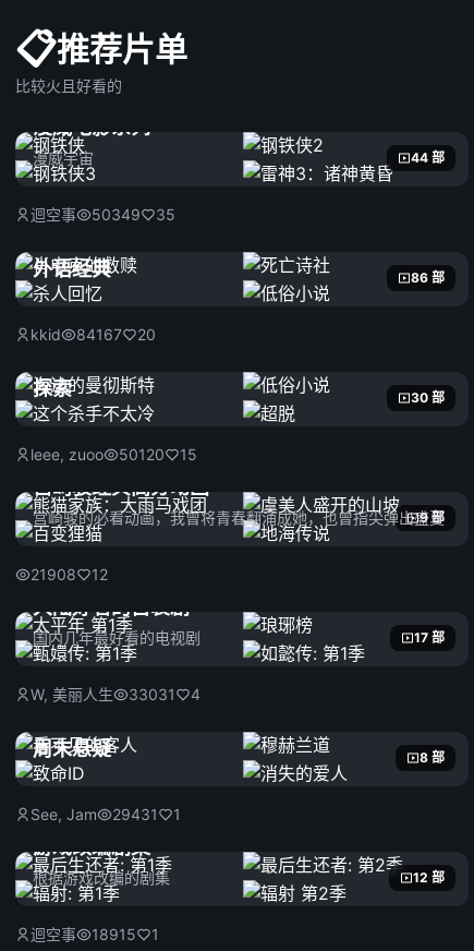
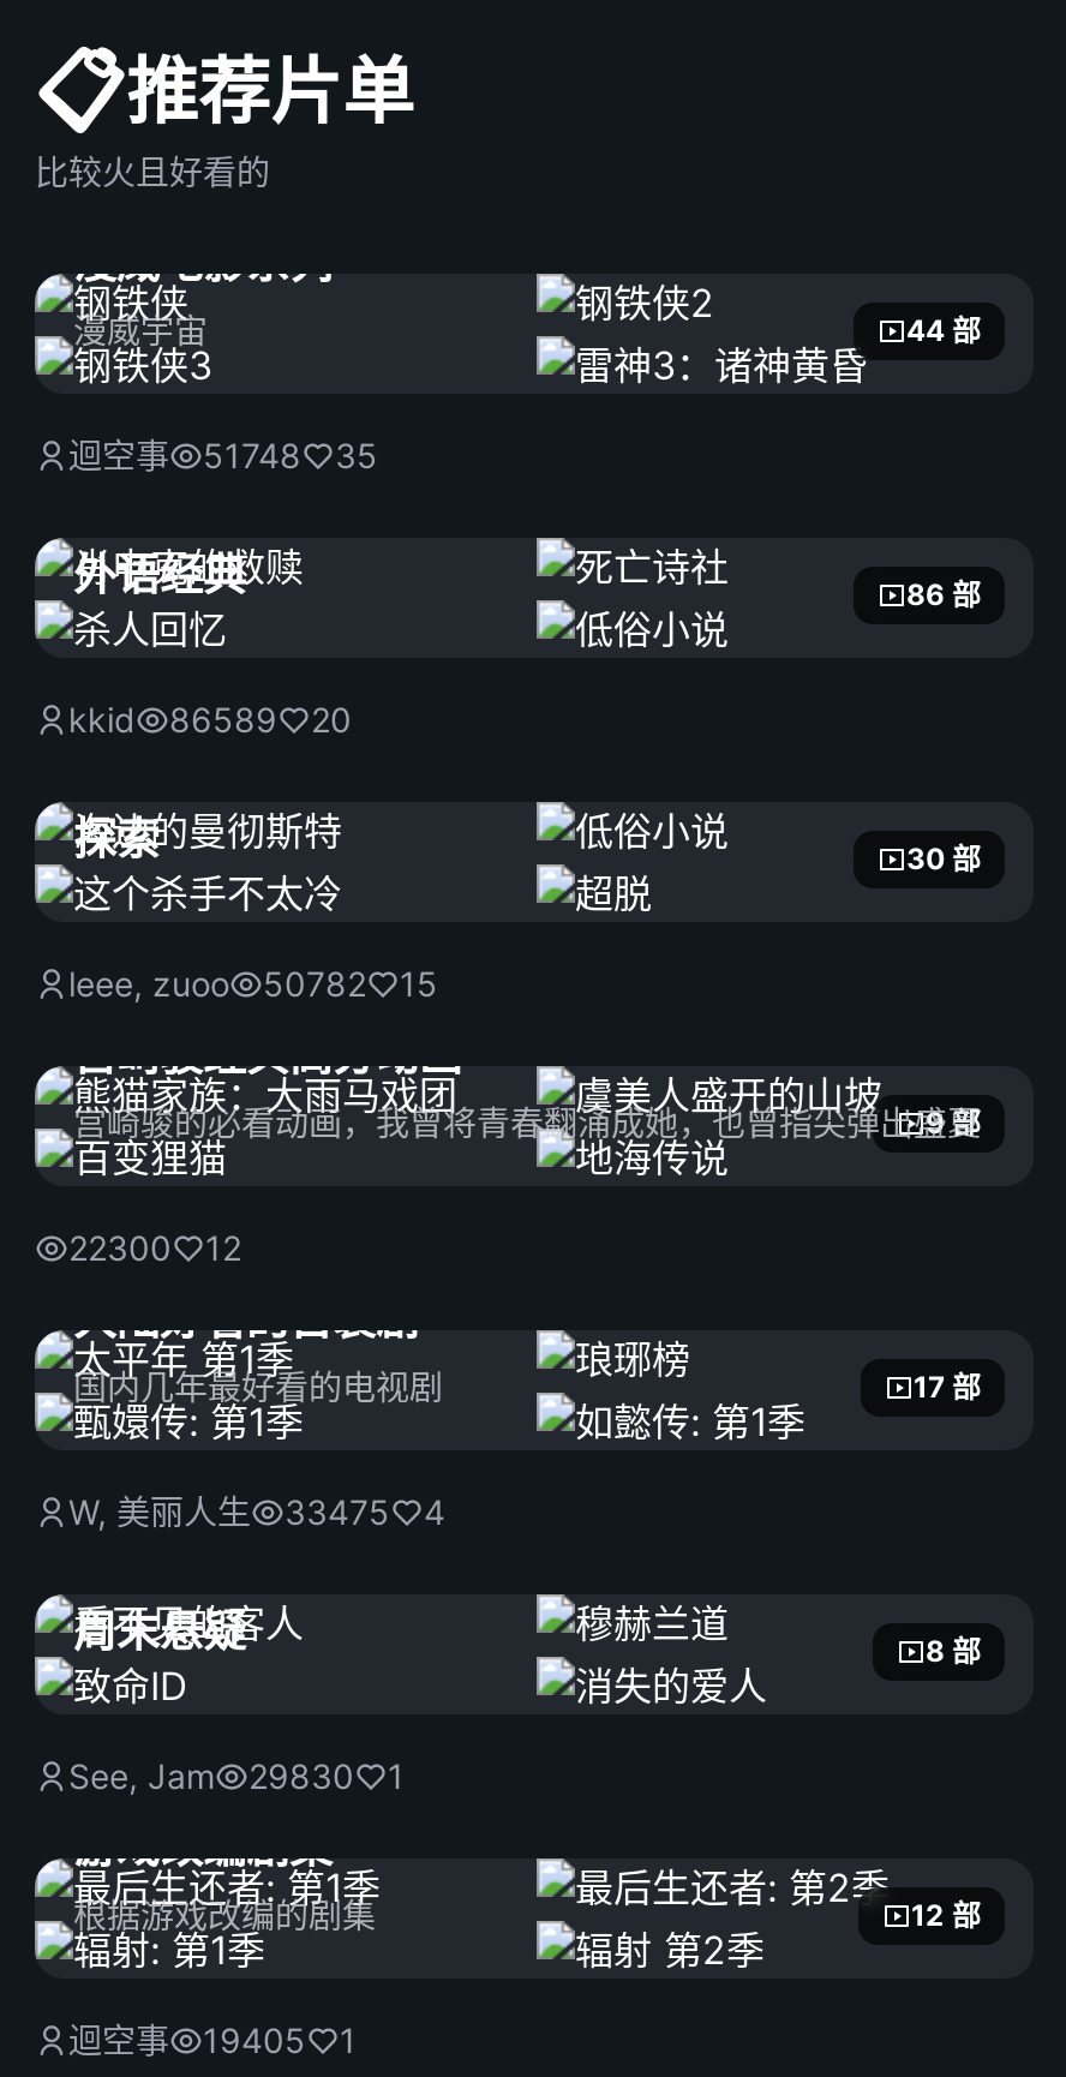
- 迴空事 50349 35
+ 迴空事 51748 35

- kkid 84167 20
+ kkid 86589 20

- leee, zuoo 50120 15
+ leee, zuoo 50782 15

- 21908 12
+ 22300 12

- W, 美丽人生 33031 4
+ W, 美丽人生 33475 4

- See, Jam 29431 1
+ See, Jam 29830 1

- 迴空事 18915 1
+ 迴空事 19405 1
